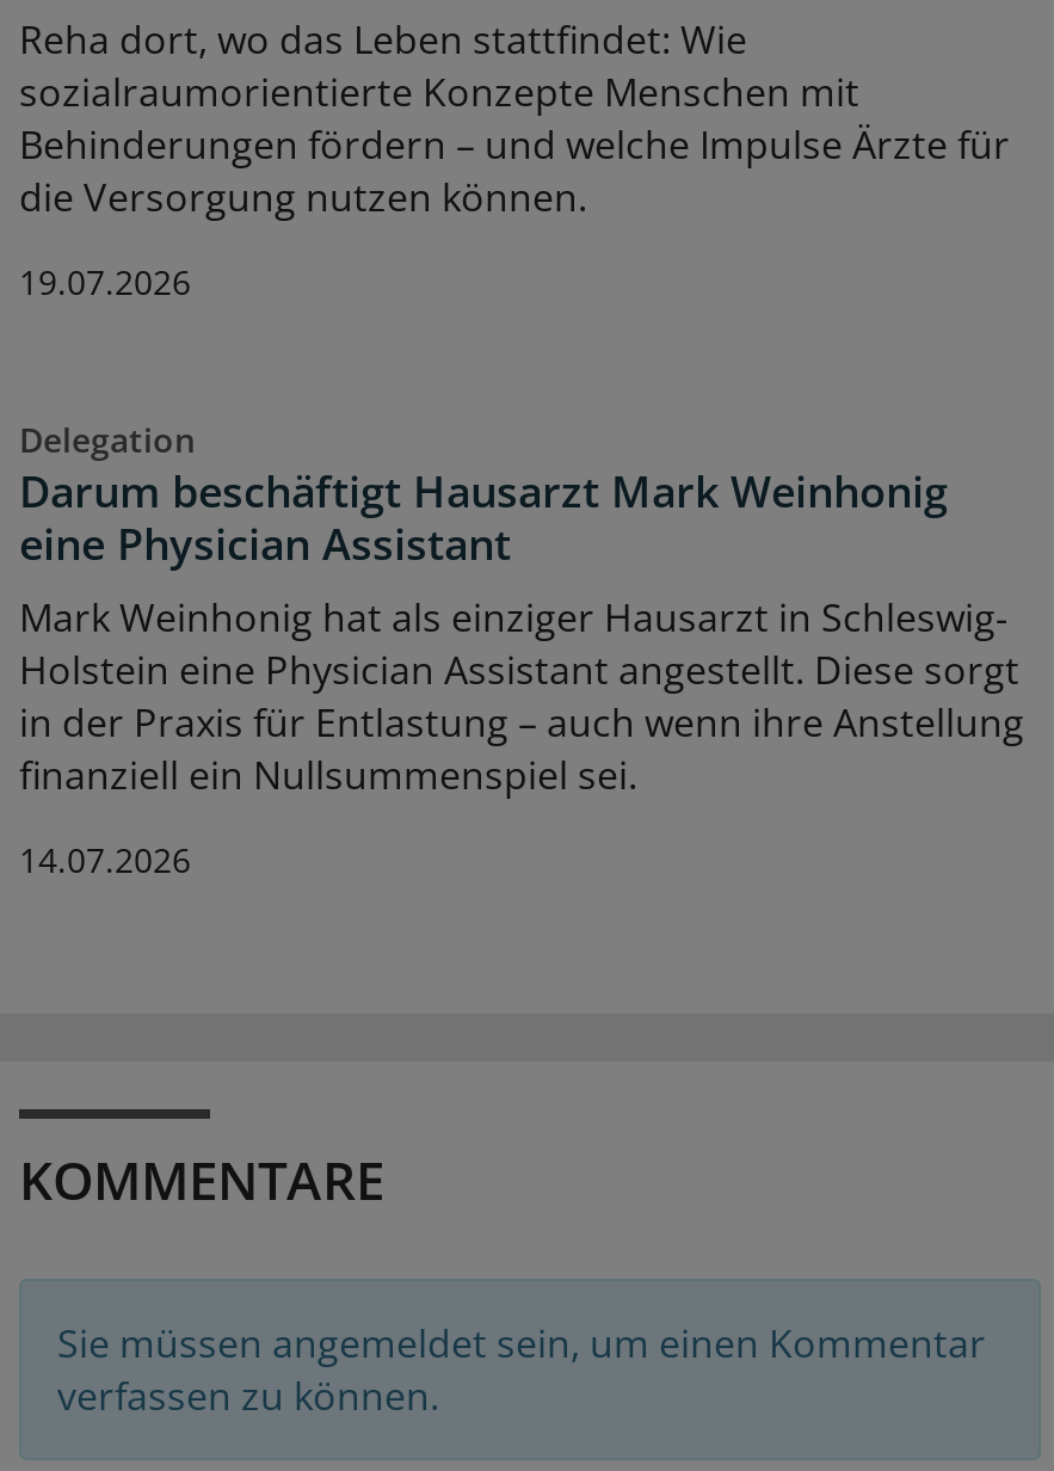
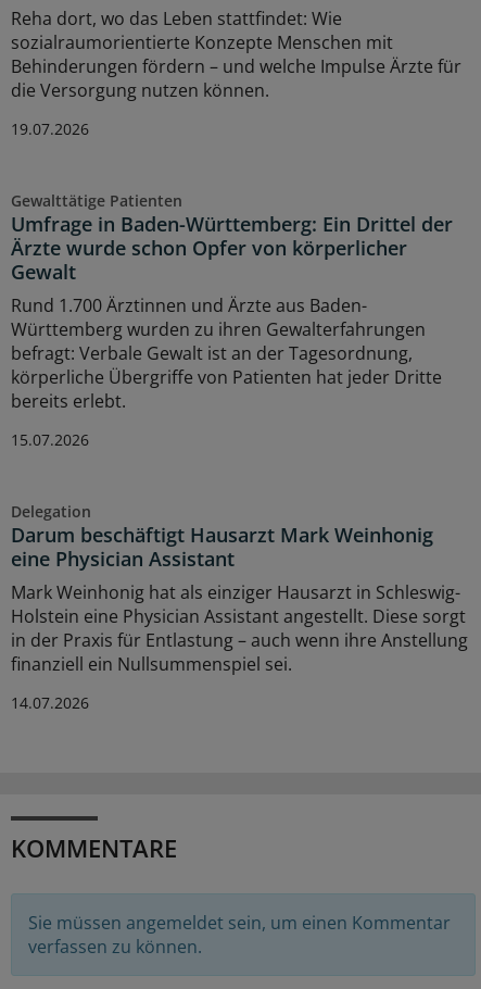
+ Gewalttätige Patienten
+ Umfrage in Baden-Württemberg: Ein Drittel der
+ Ärzte wurde schon Opfer von körperlicher
+ Gewalt
+ Rund 1.700 Ärztinnen und Ärzte aus Baden-
+ Württemberg wurden zu ihren Gewalterfahrungen
+ befragt: Verbale Gewalt ist an der Tagesordnung,
+ körperliche Übergriffe von Patienten hat jeder Dritte
+ bereits erlebt.
+ 15.07.2026
